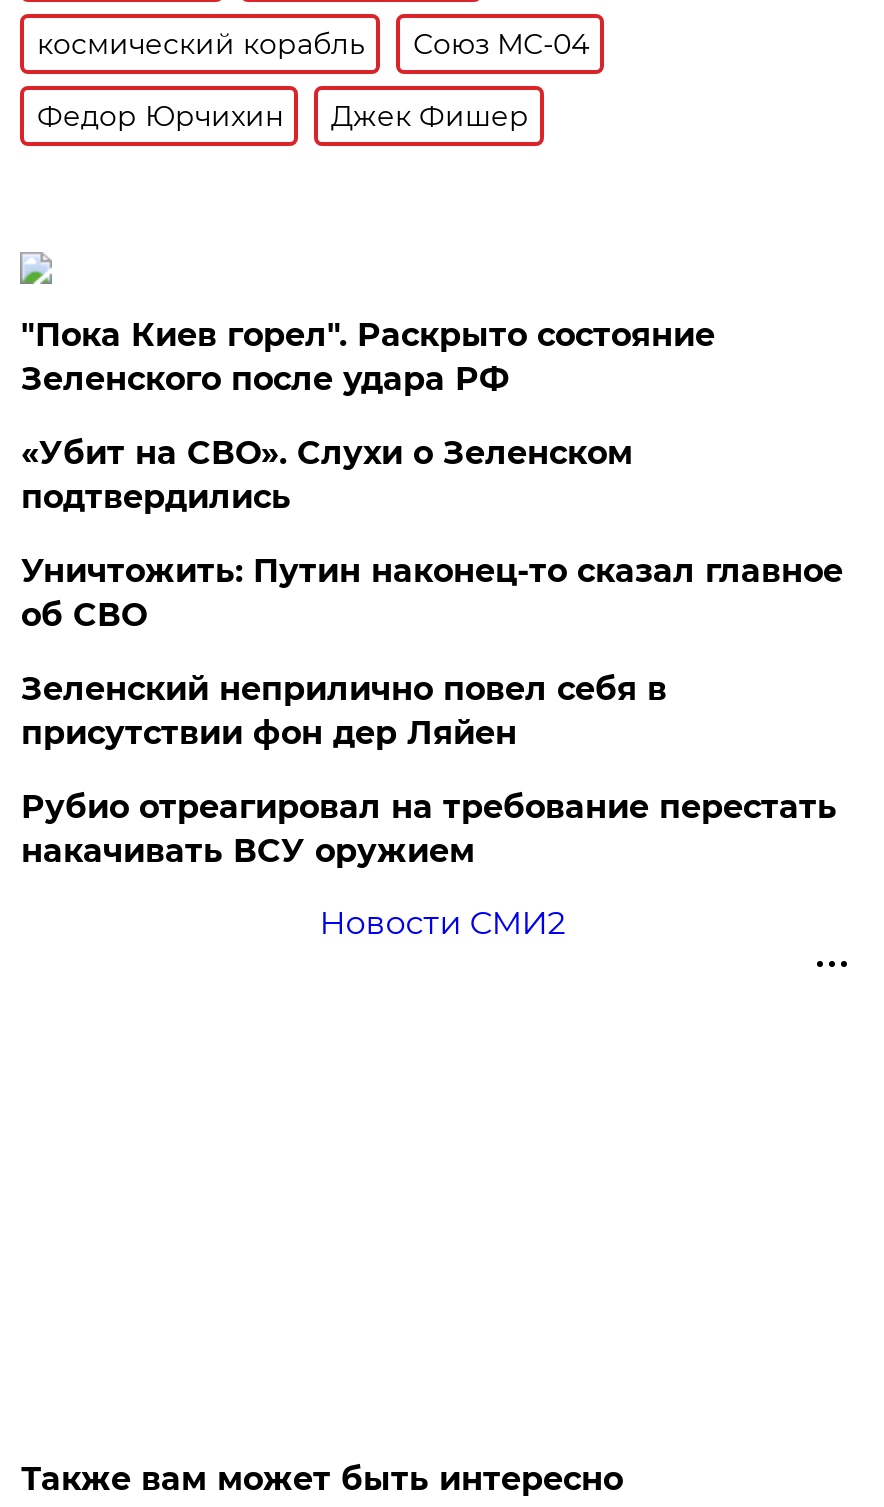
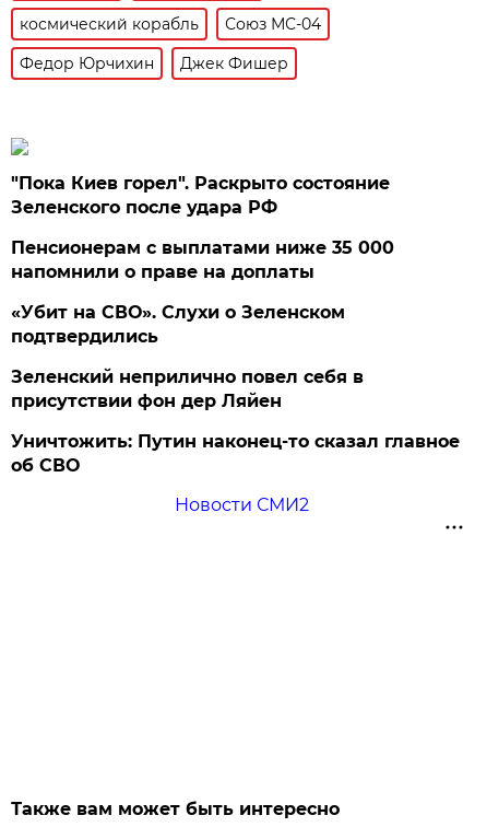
+ Пенсионерам с выплатами ниже 35 000
+ напомнили о праве на доплаты

moved down: «Убит на СВО». Слухи о Зеленском | подтвердились

moved down: Уничтожить: Путин наконец-то сказал главное | об СВО

- Рубио отреагировал на требование перестать
- накачивать ВСУ оружием
